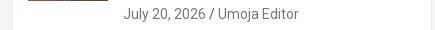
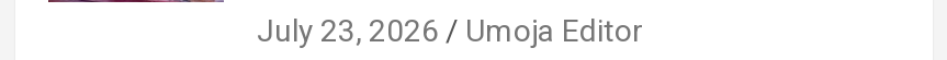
- July 20, 2026 Umoja Editor
+ July 23, 2026 Umoja Editor
